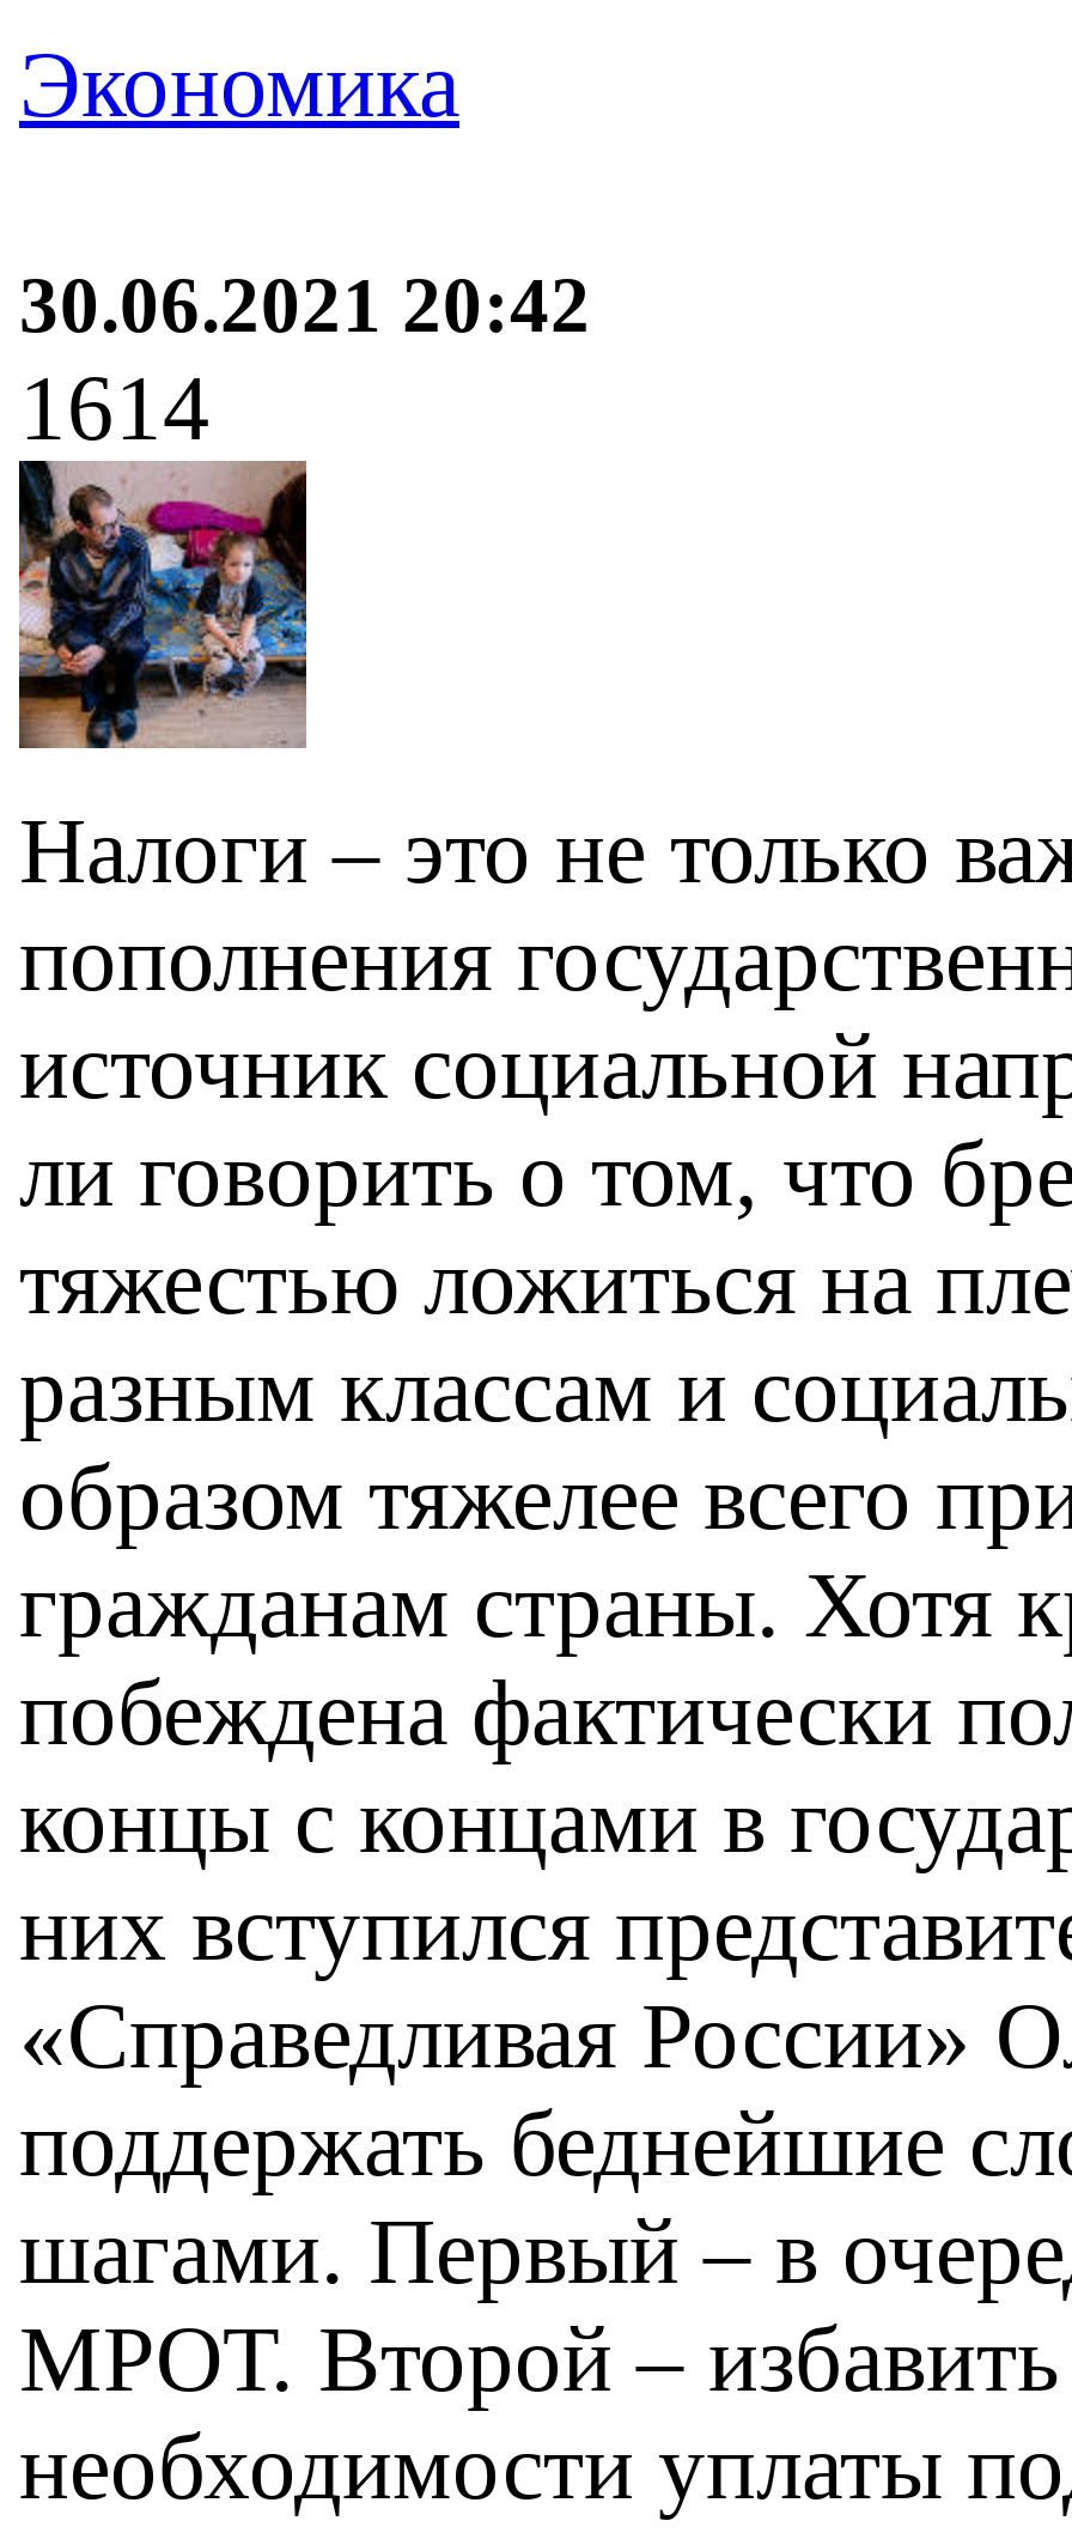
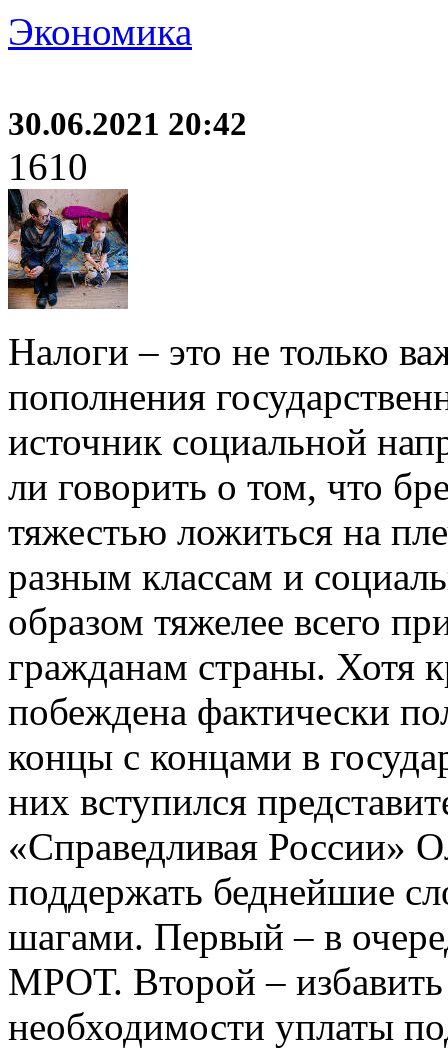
- 1614
+ 1610
